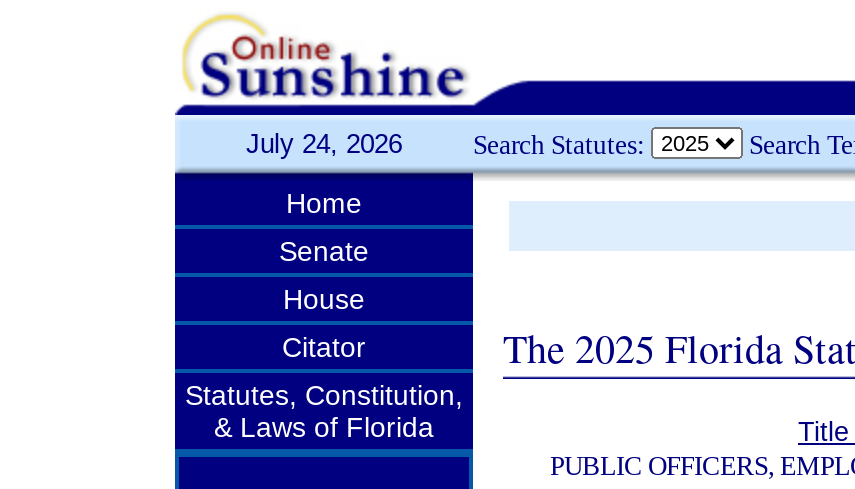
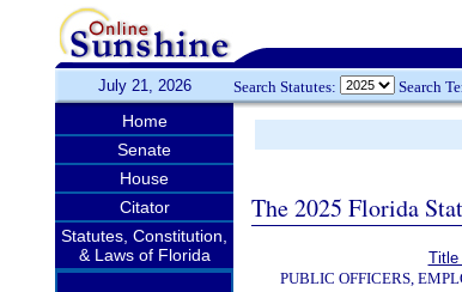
- July 24, 2026
+ July 21, 2026
